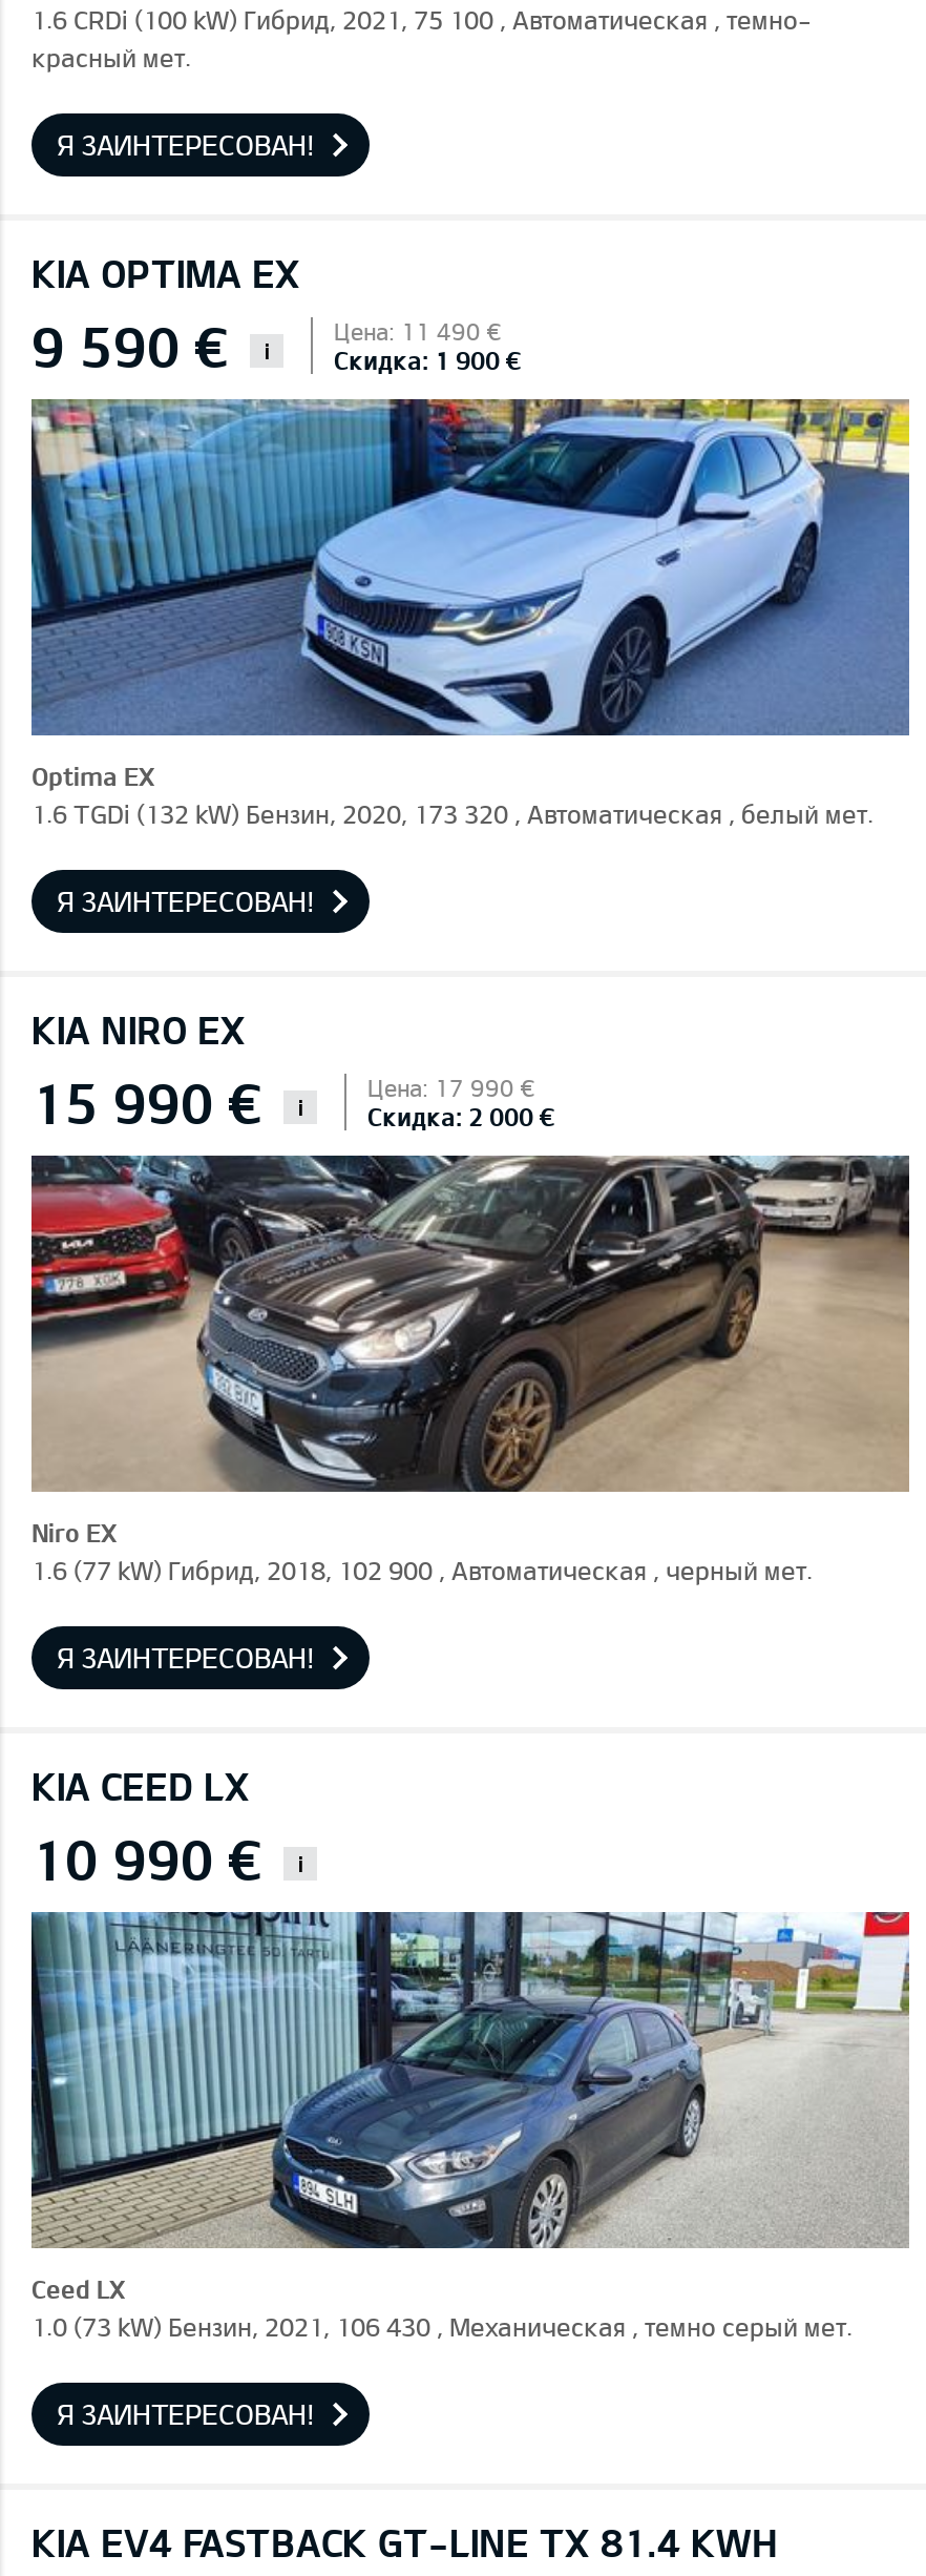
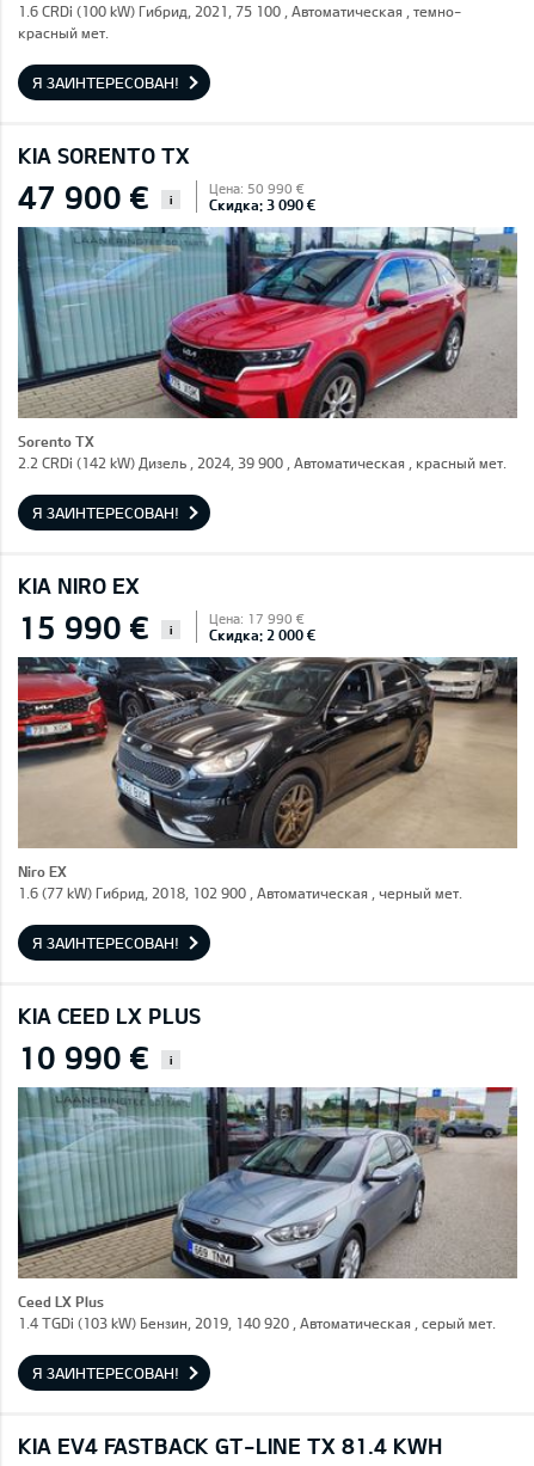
- KIA OPTIMA EX
- 9 590 €
- Цена: 11 490 €
- Скидка: 1 900 €
+ KIA SORENTO TX
+ 47 900 €
+ Цена: 50 990 €
+ Скидка: 3 090 €

- [image]
- Optima EX
- 1.6 TGDi (132 kW) Бензин, 2020, 173 320 , Автоматическая , белый мет.
+ [image]
+ Sorento TX
+ 2.2 CRDi (142 kW) Дизель , 2024, 39 900 , Автоматическая , красный мет.

- KIA CEED LX
+ KIA CEED LX PLUS

- [image]
- Ceed LX
- 1.0 (73 kW) Бензин, 2021, 106 430 , Механическая , темно серый мет.
+ [image]
+ Ceed LX Plus
+ 1.4 TGDi (103 kW) Бензин, 2019, 140 920 , Автоматическая , серый мет.
